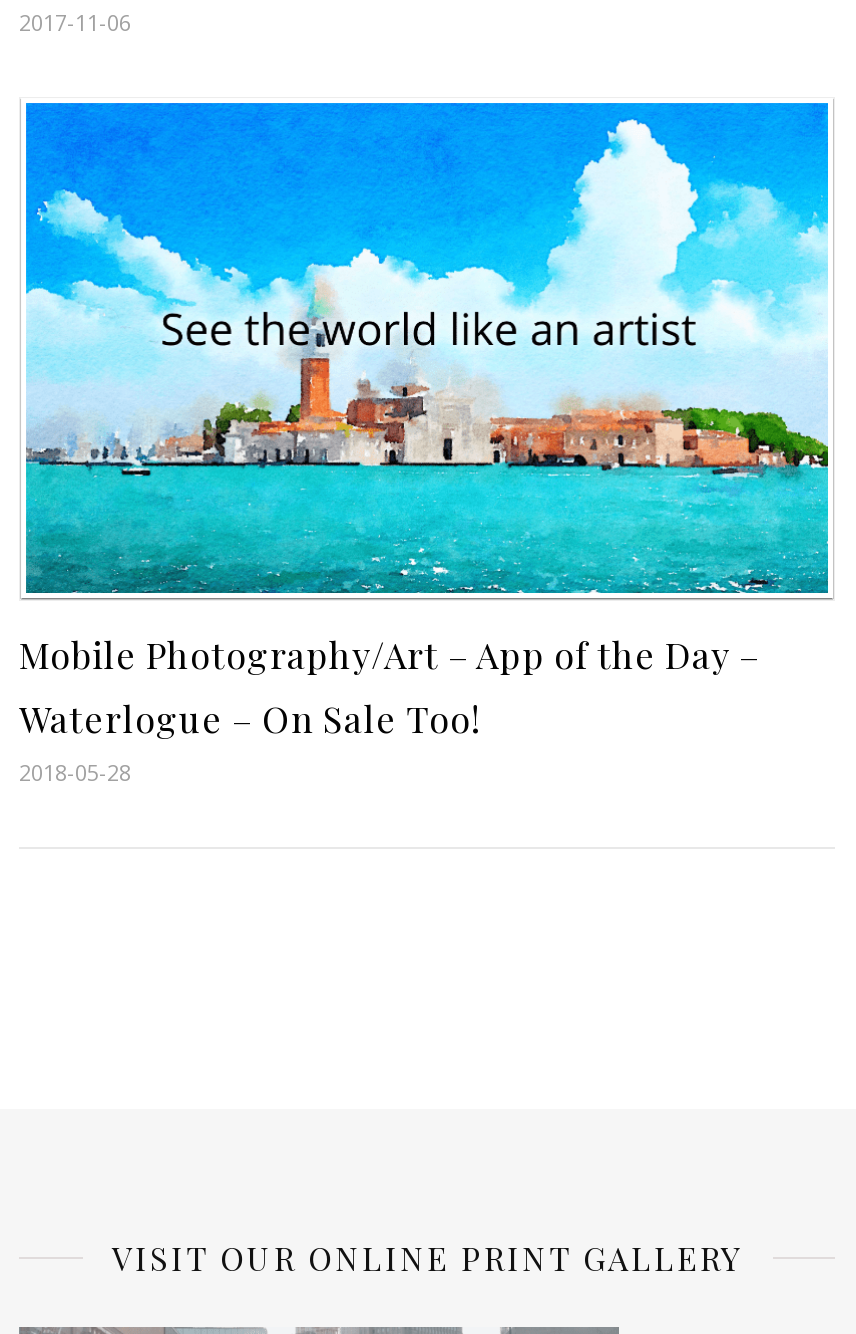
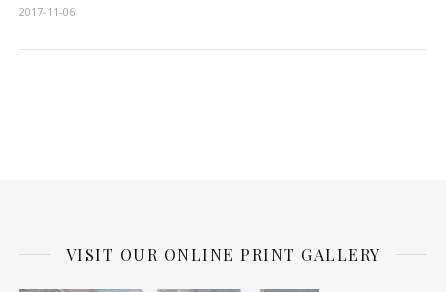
- [image]
- Mobile Photography/Art – App of the Day –
- Waterlogue – On Sale Too!
- 2018-05-28
